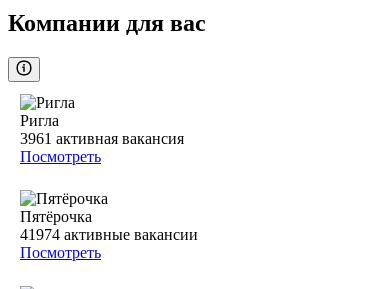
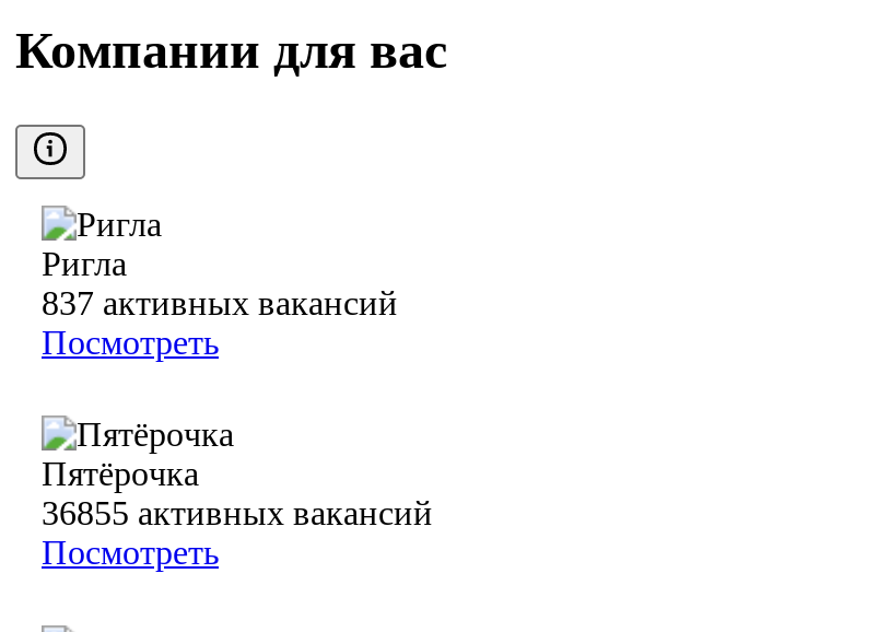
- 3961 активная вакансия
+ 837 активных вакансий

- 41974 активные вакансии
+ 36855 активных вакансий
